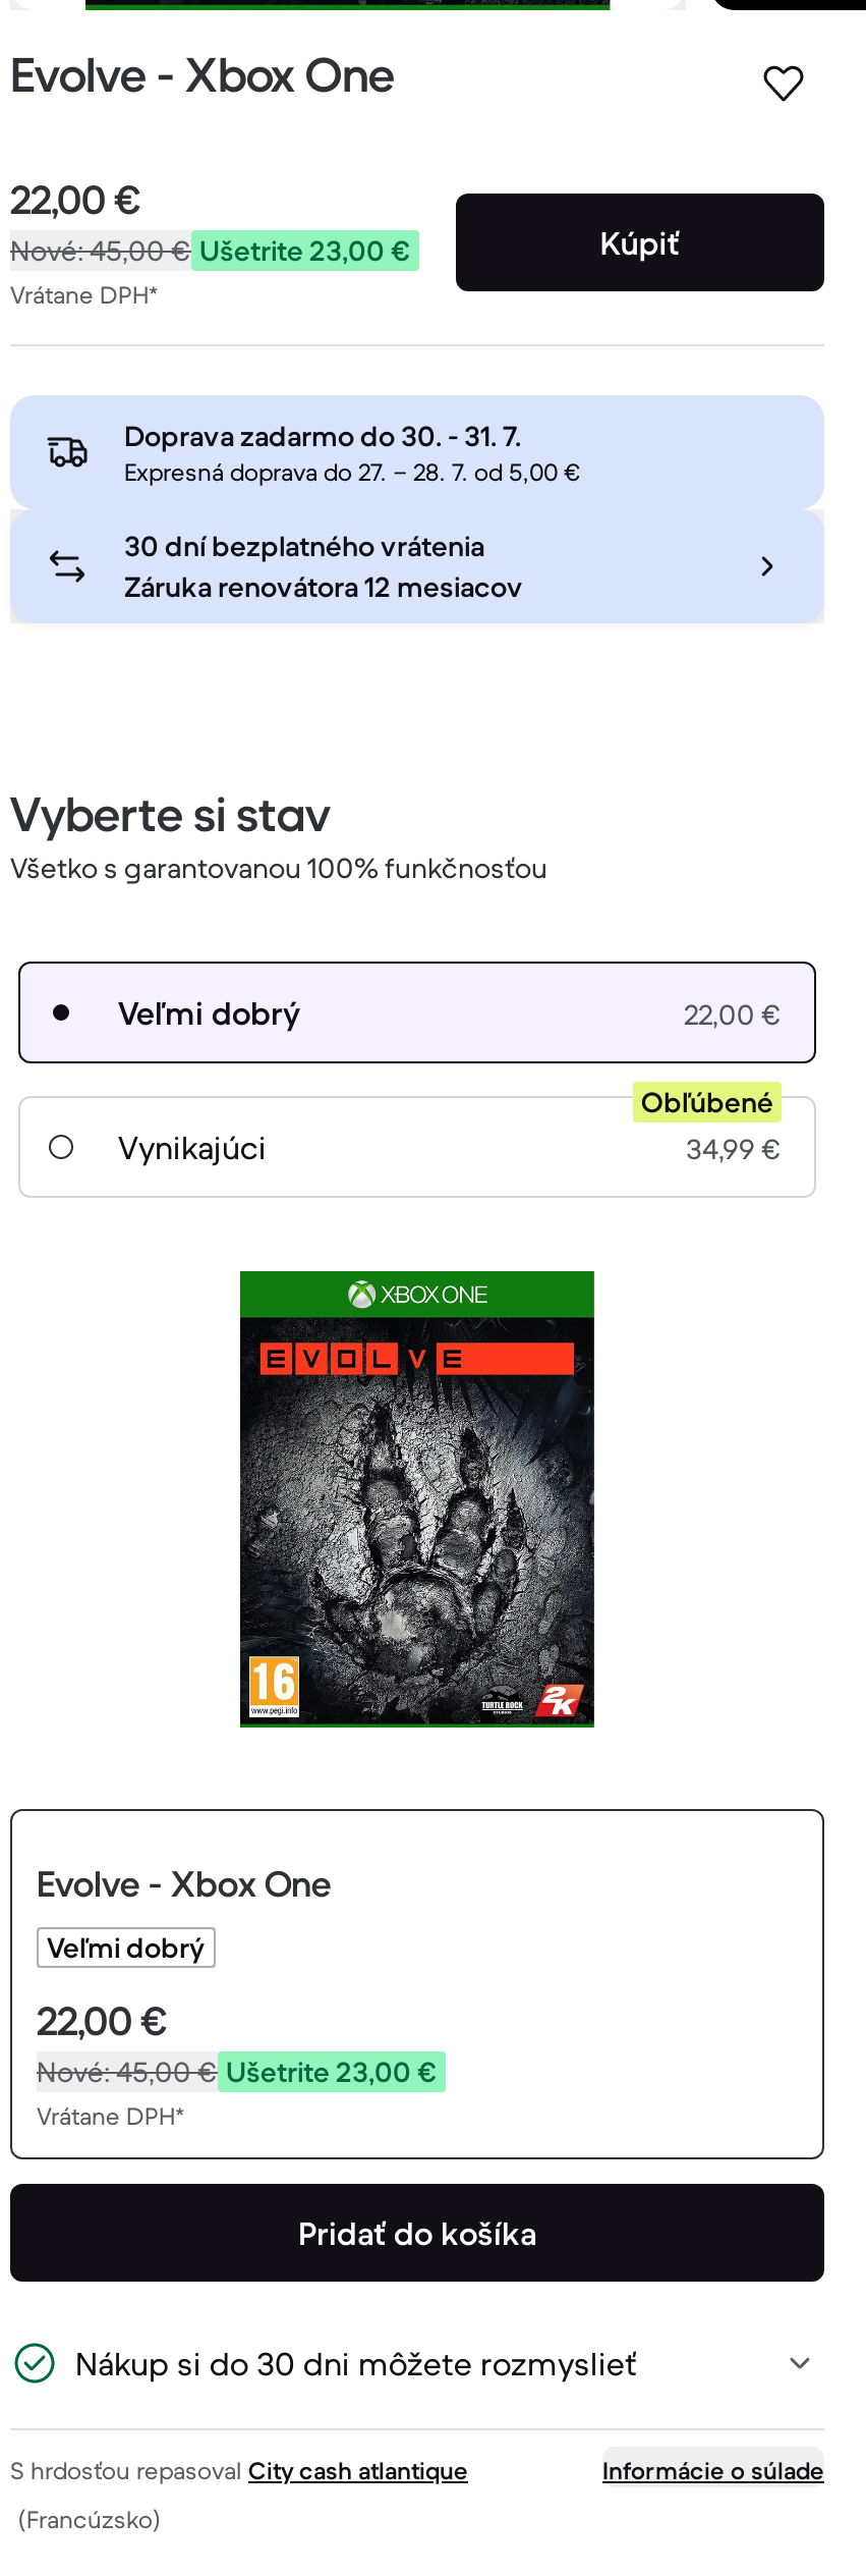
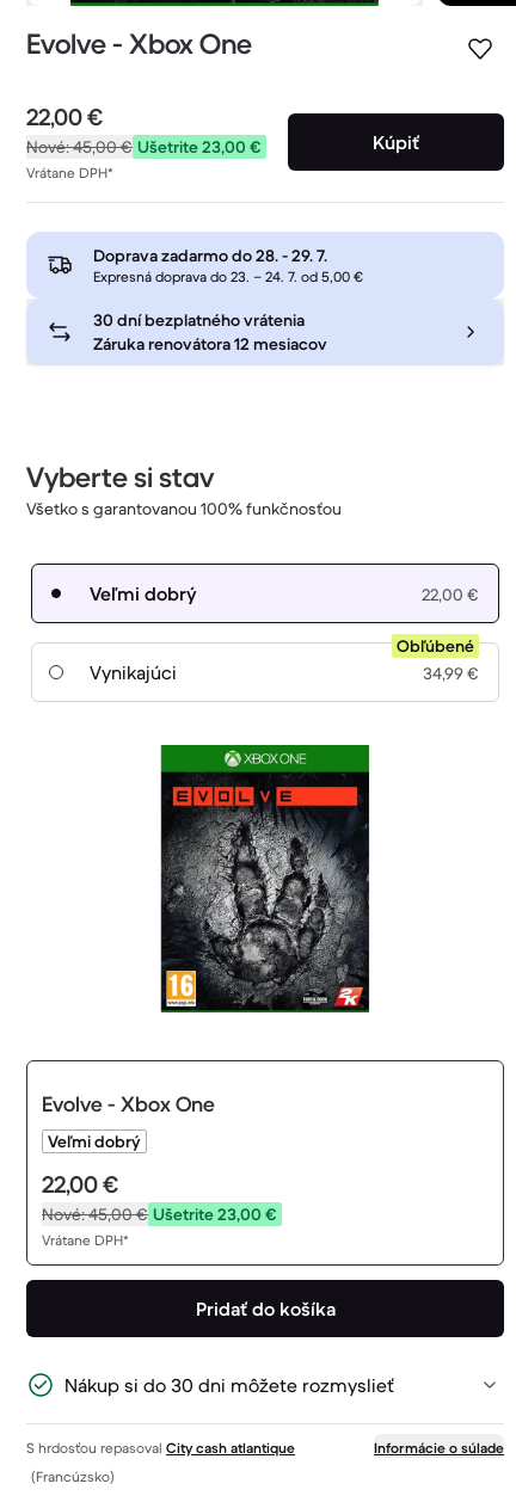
- Doprava zadarmo do 30. - 31. 7.
+ Doprava zadarmo do 28. - 29. 7.

- Expresná doprava do 27. – 28. 7. od 5,00 €
+ Expresná doprava do 23. – 24. 7. od 5,00 €
